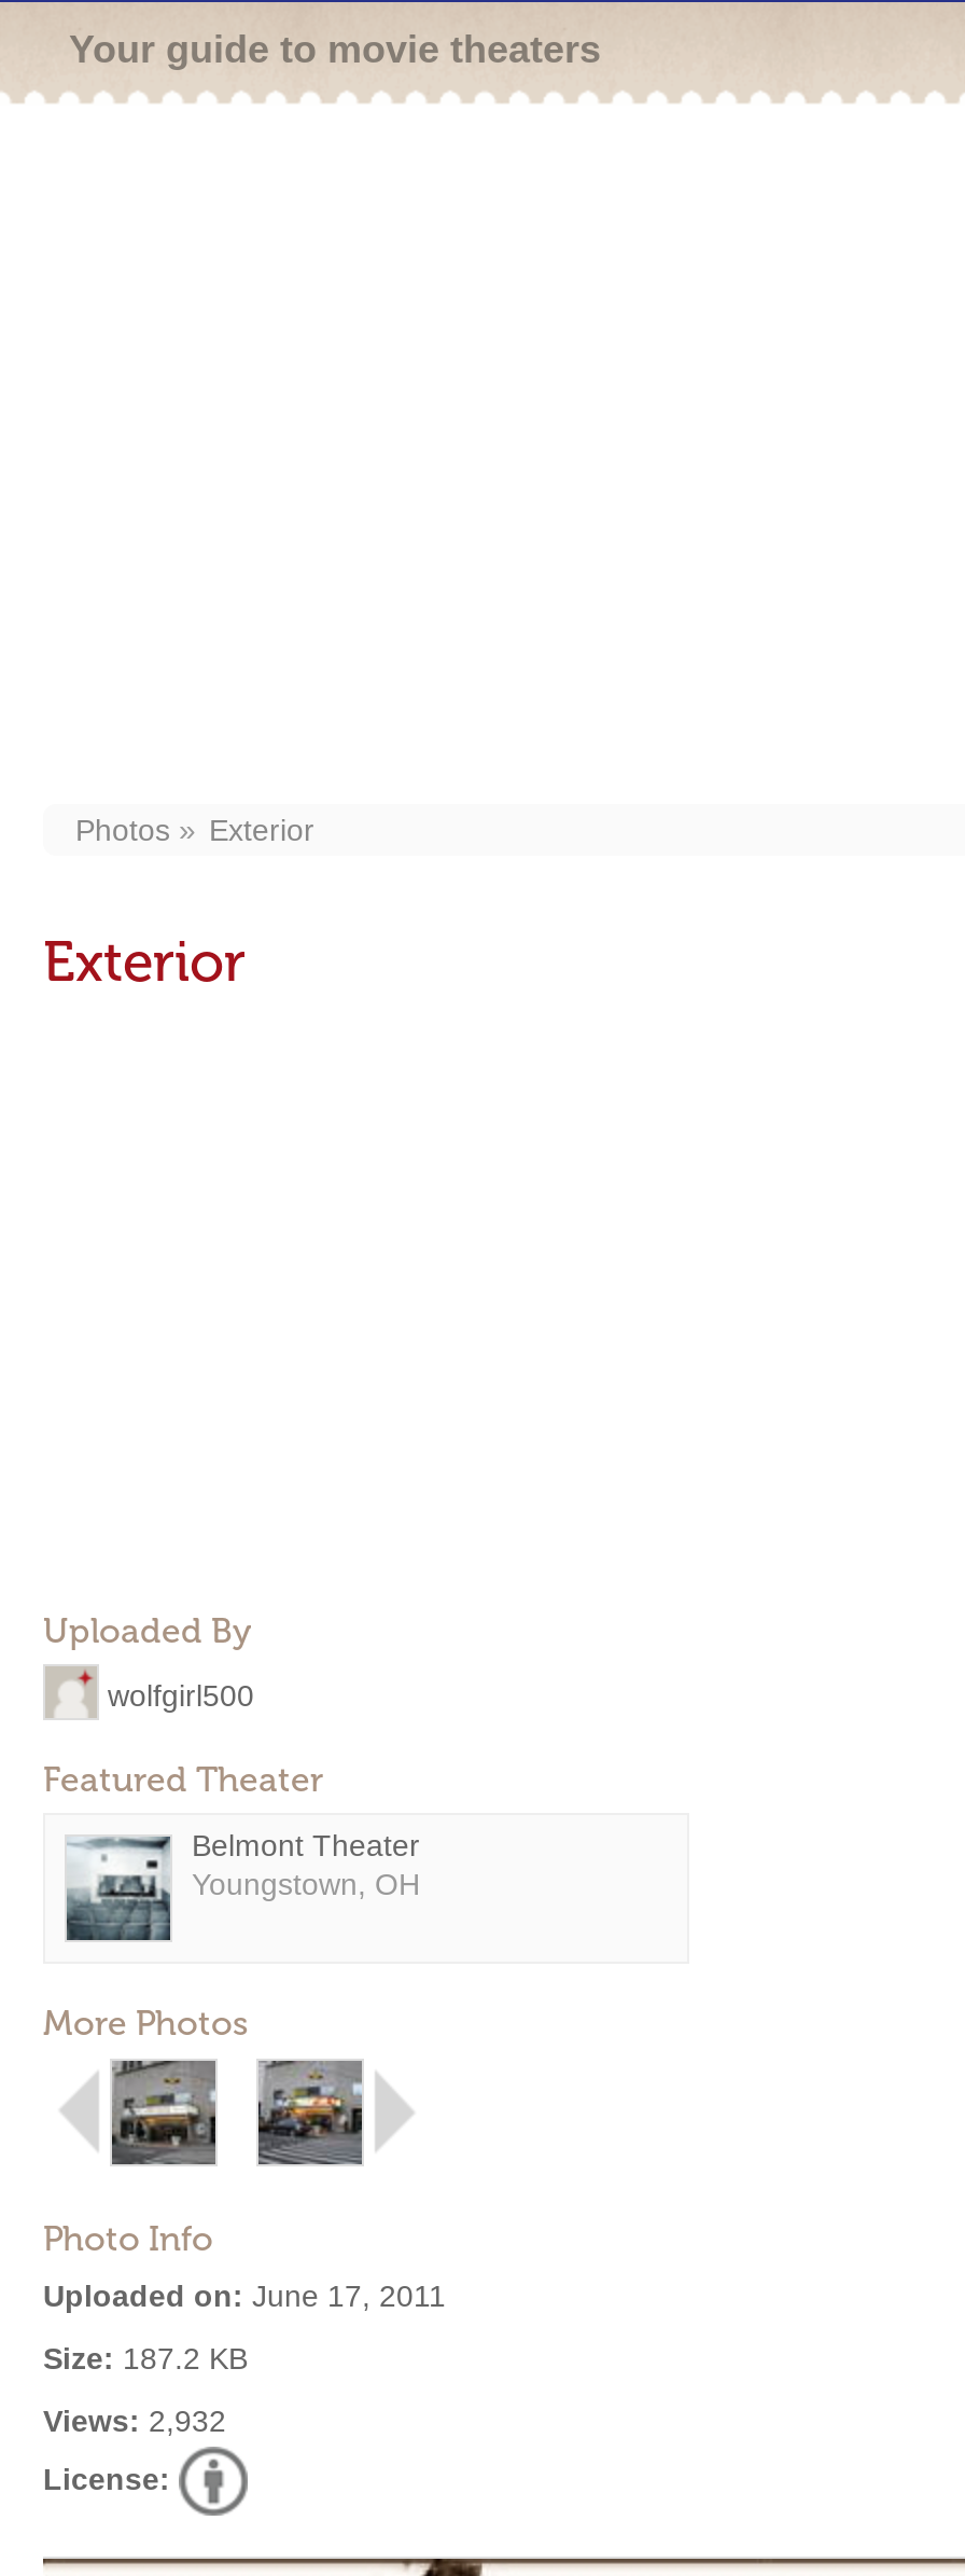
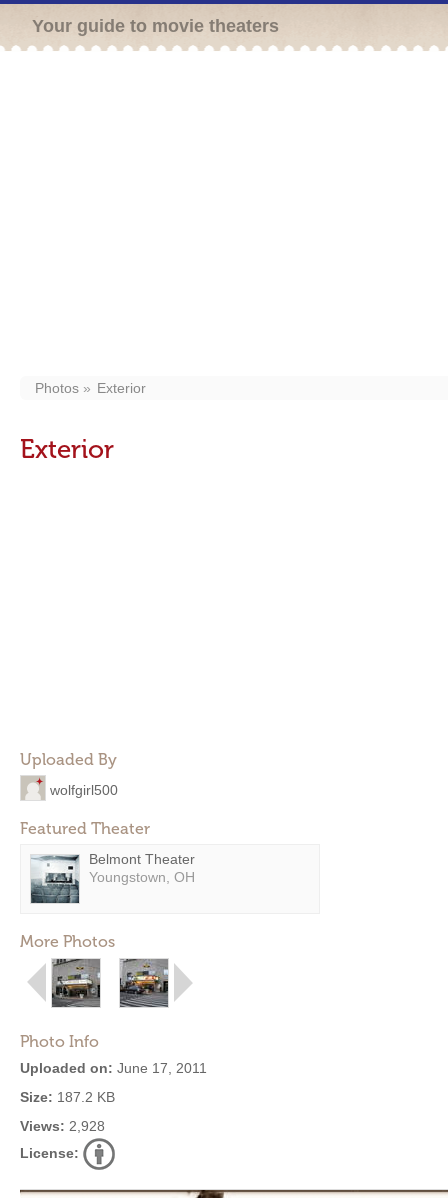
- Views: 2,932
+ Views: 2,928
